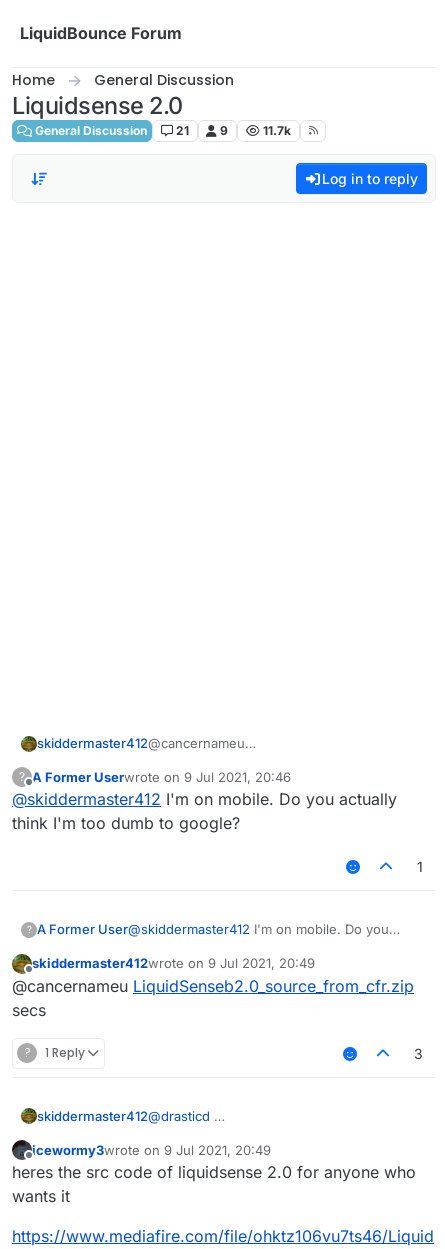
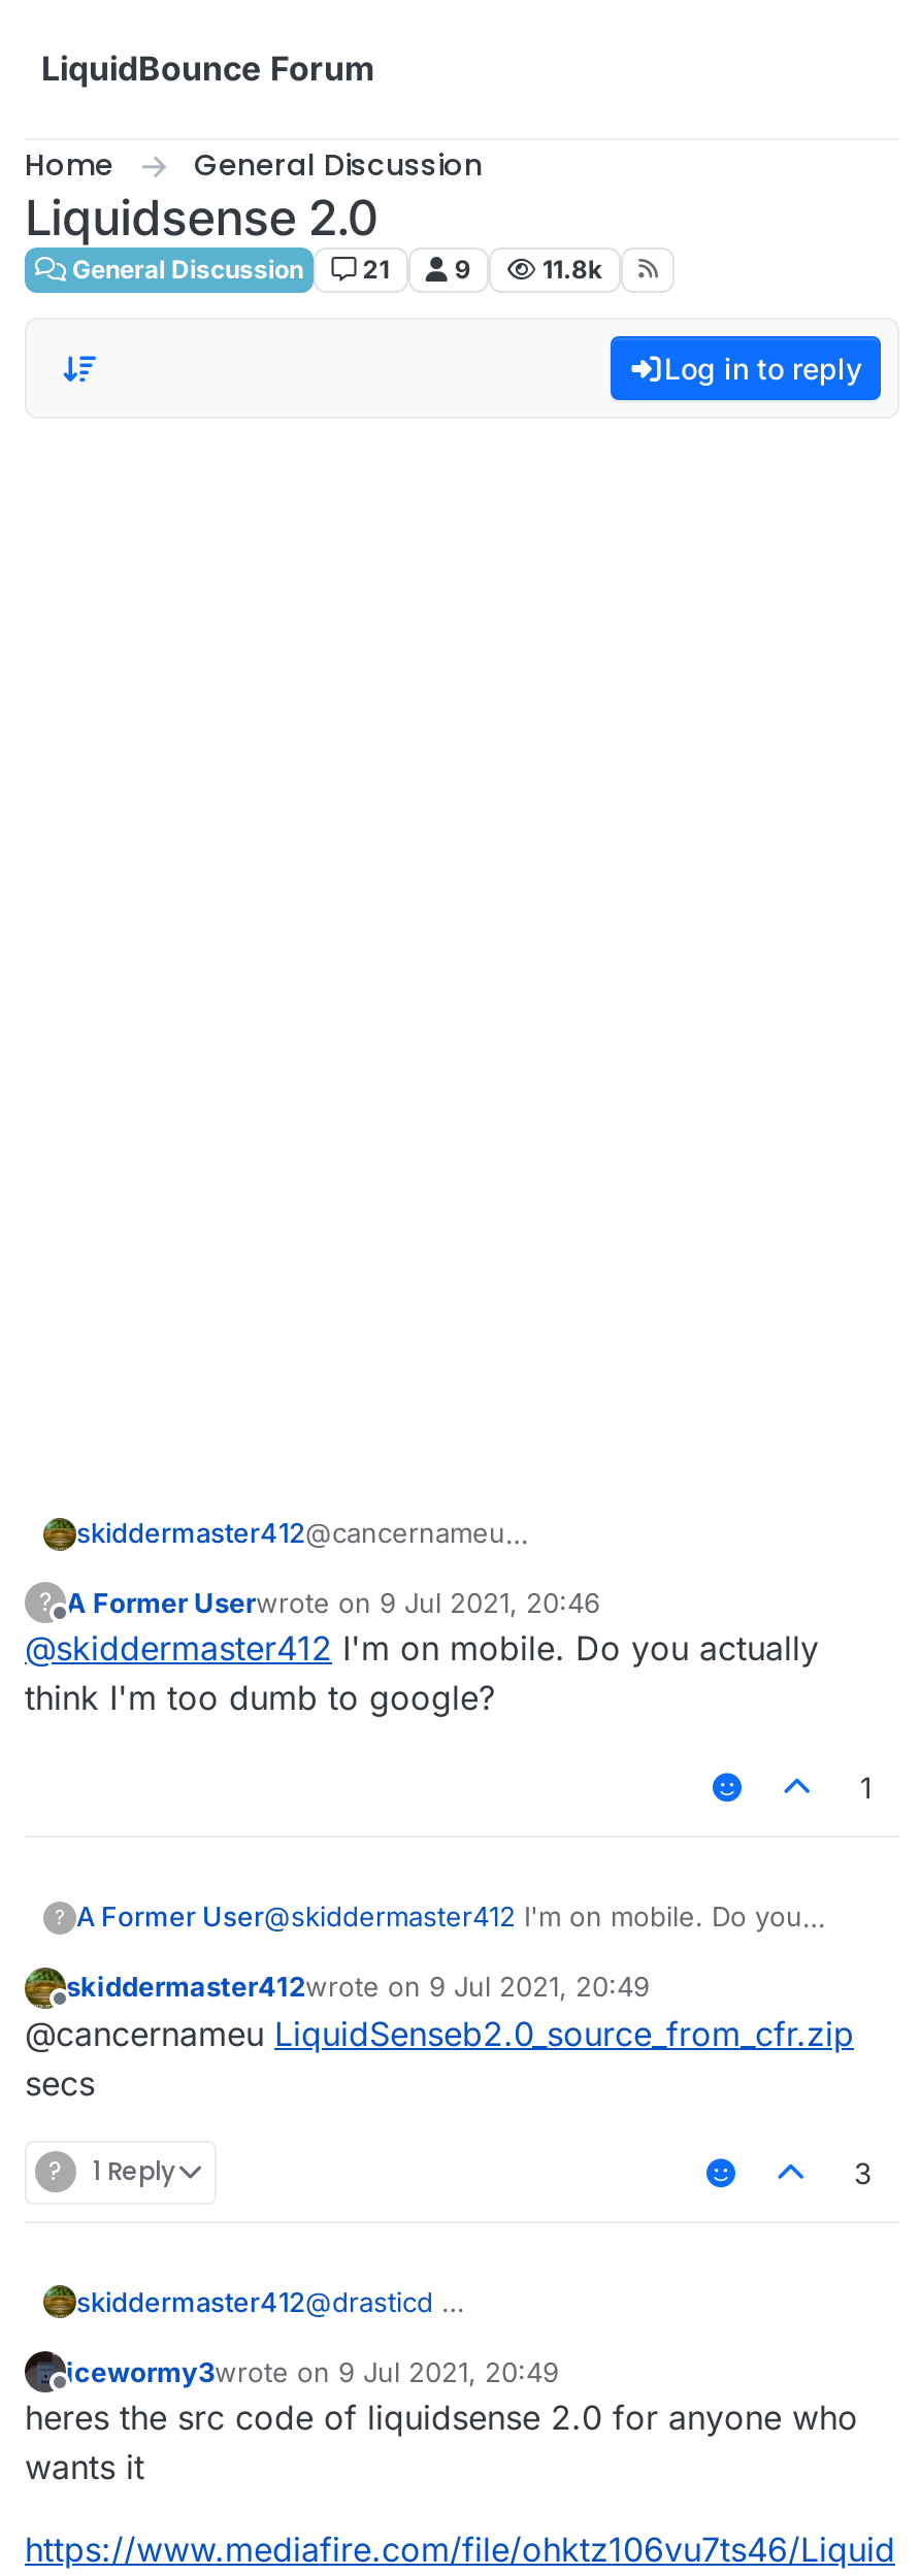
- 11.7k
+ 11.8k
